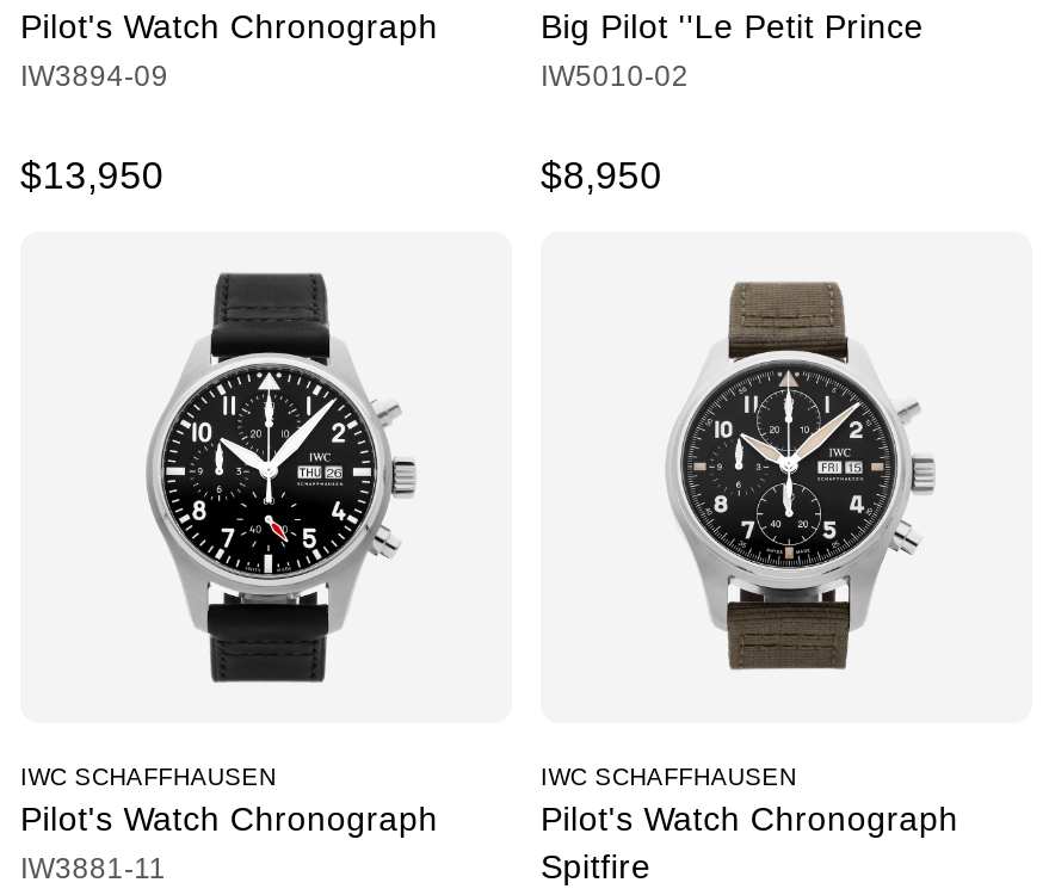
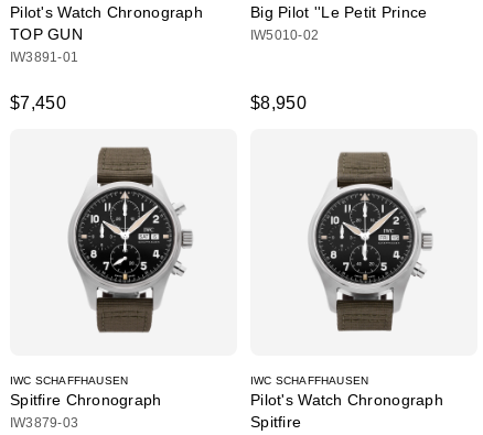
- IW3894-09
+ TOP GUN
+ IW3891-01

- $13,950
+ $7,450

moved down: [image]

- Pilot's Watch Chronograph
- IW3881-11
+ Spitfire Chronograph
+ IW3879-03
